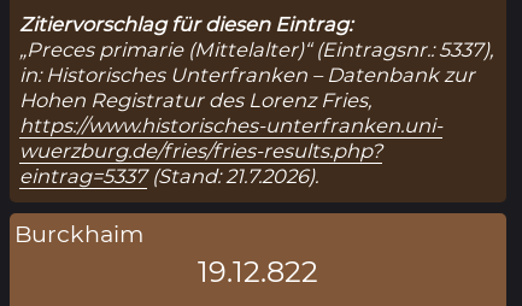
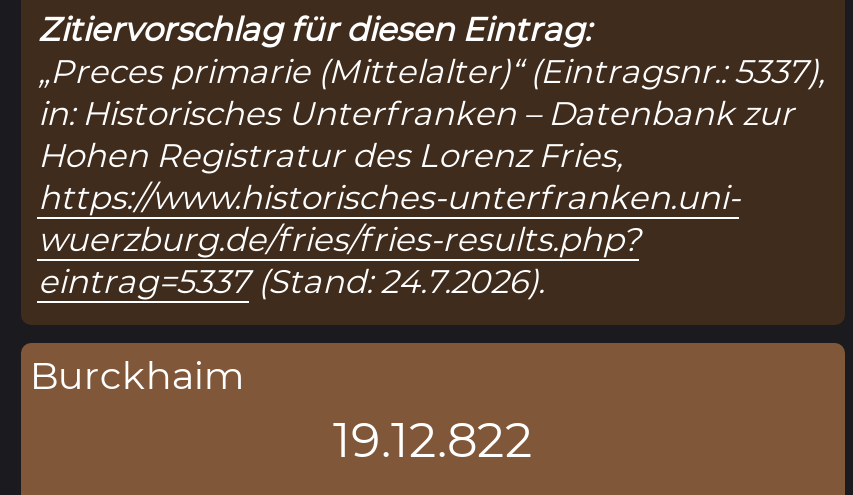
- eintrag=5337(Stand: 21.7.2026).
+ eintrag=5337(Stand: 24.7.2026).
